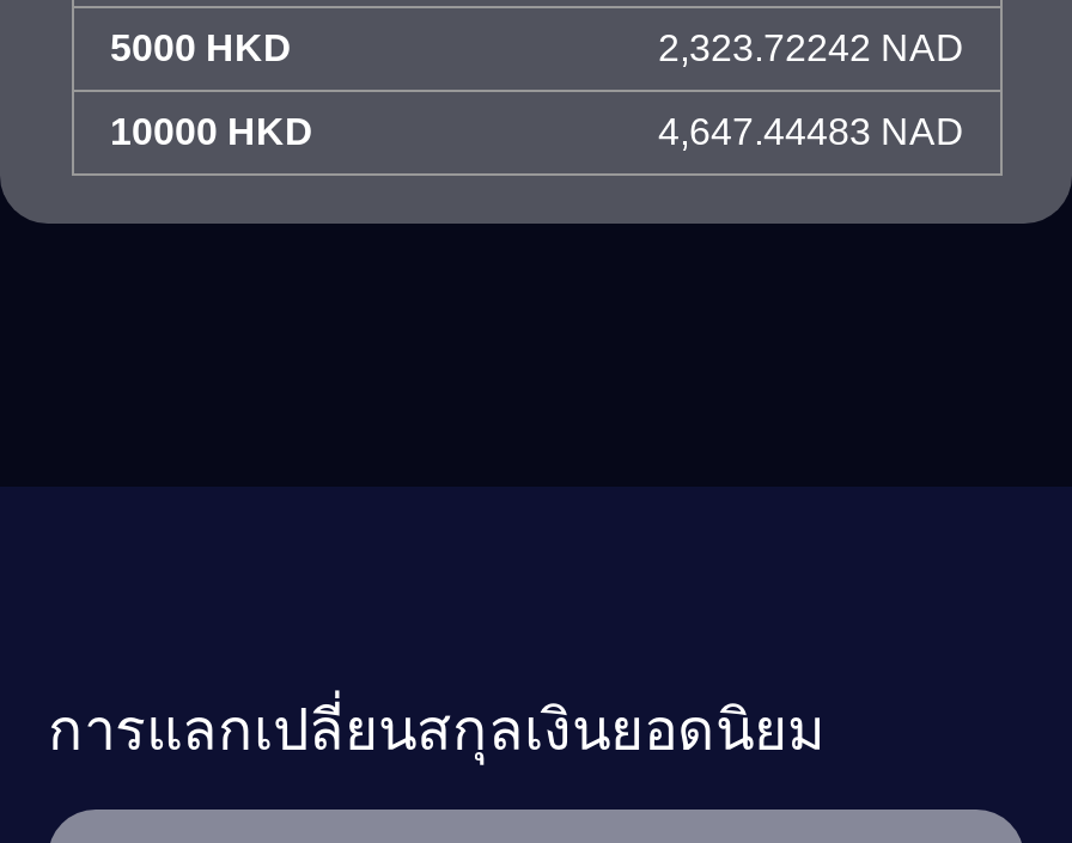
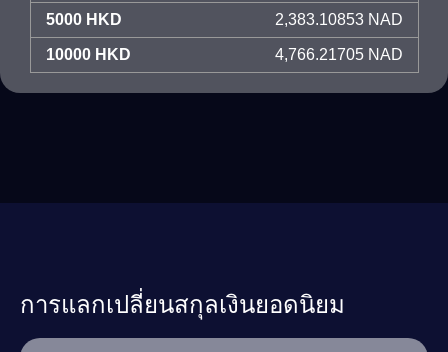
- 2,323.72242 NAD
+ 2,383.10853 NAD

- 4,647.44483 NAD
+ 4,766.21705 NAD
